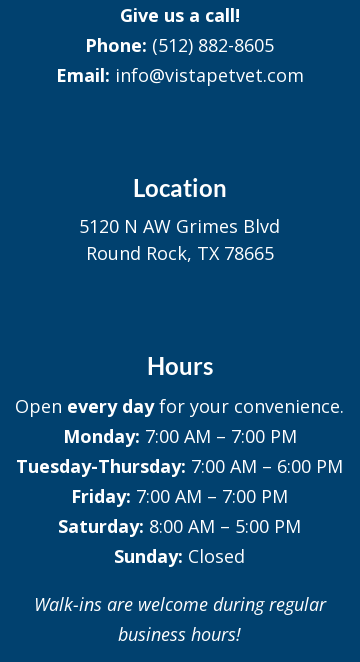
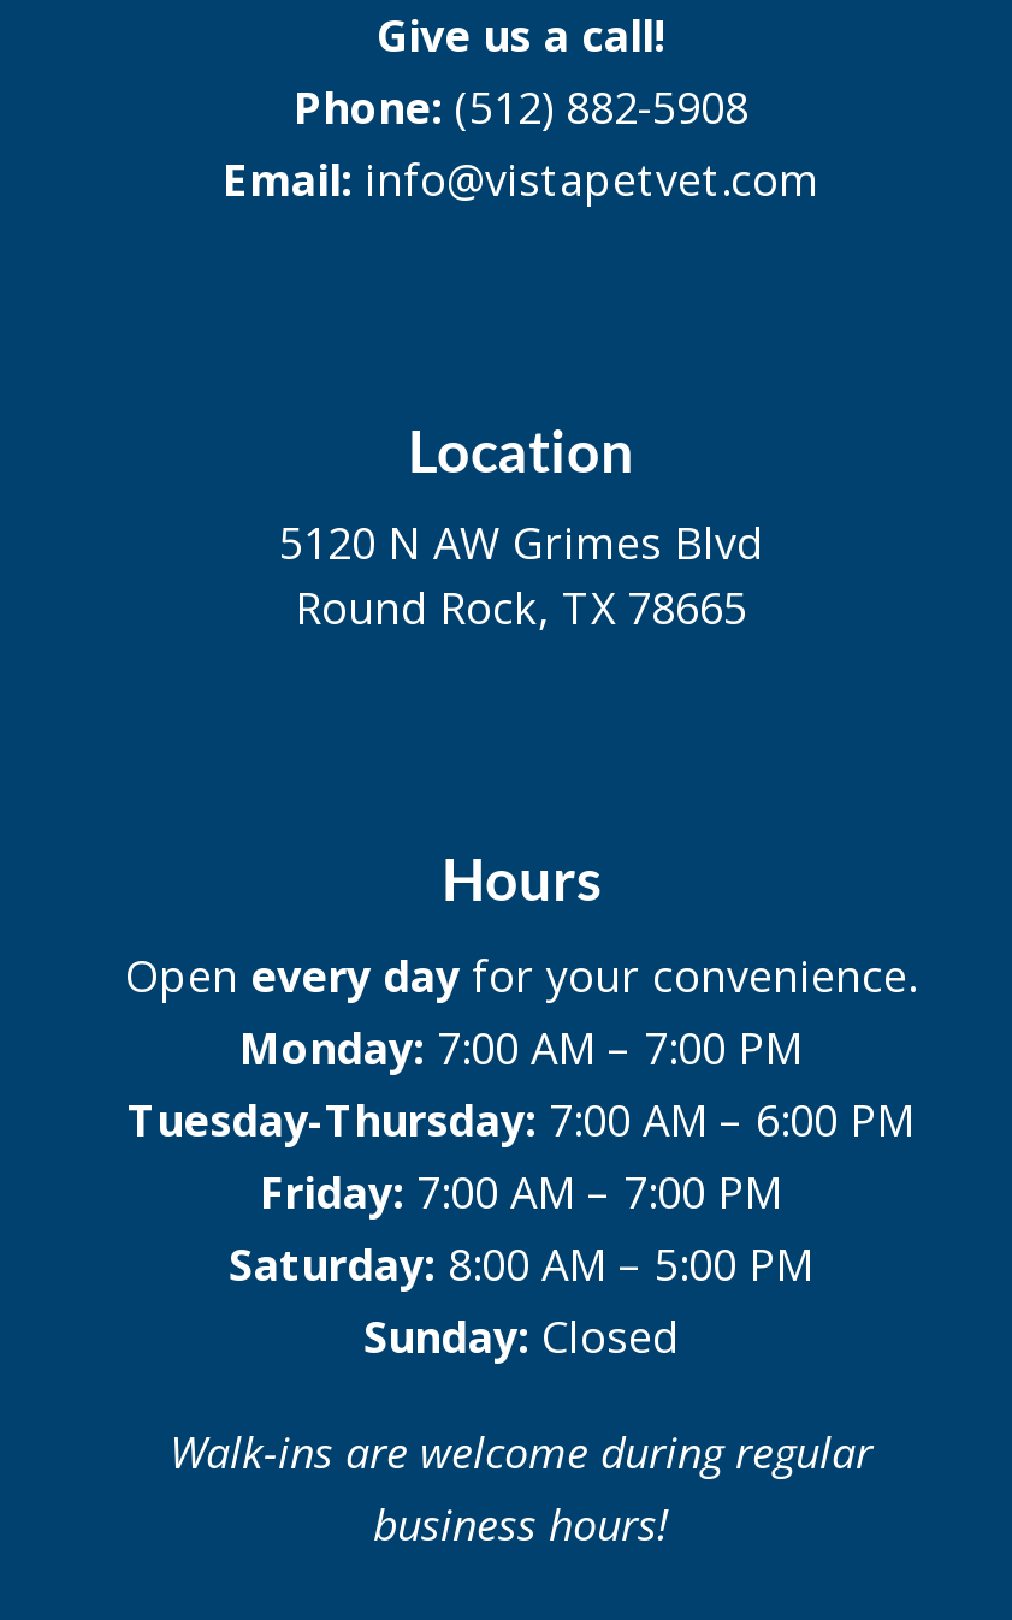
- Phone: (512) 882-8605
+ Phone: (512) 882-5908
